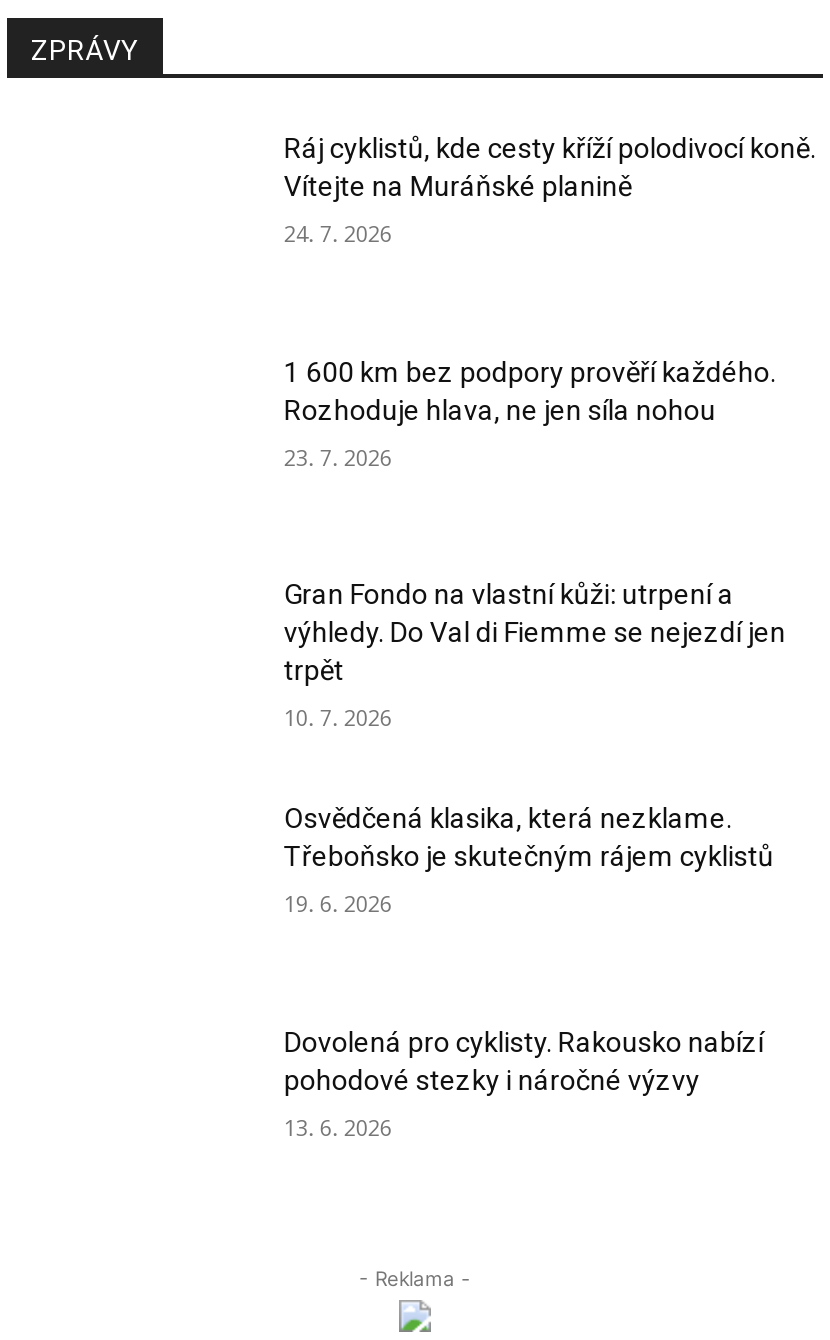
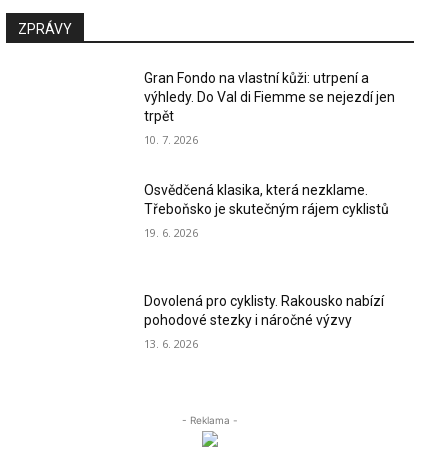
- Ráj cyklistů, kde cesty kříží polodivocí koně.
- Vítejte na Muráňské planině
- 24. 7. 2026

- 1 600 km bez podpory prověří každého.
- Rozhoduje hlava, ne jen síla nohou
- 23. 7. 2026
